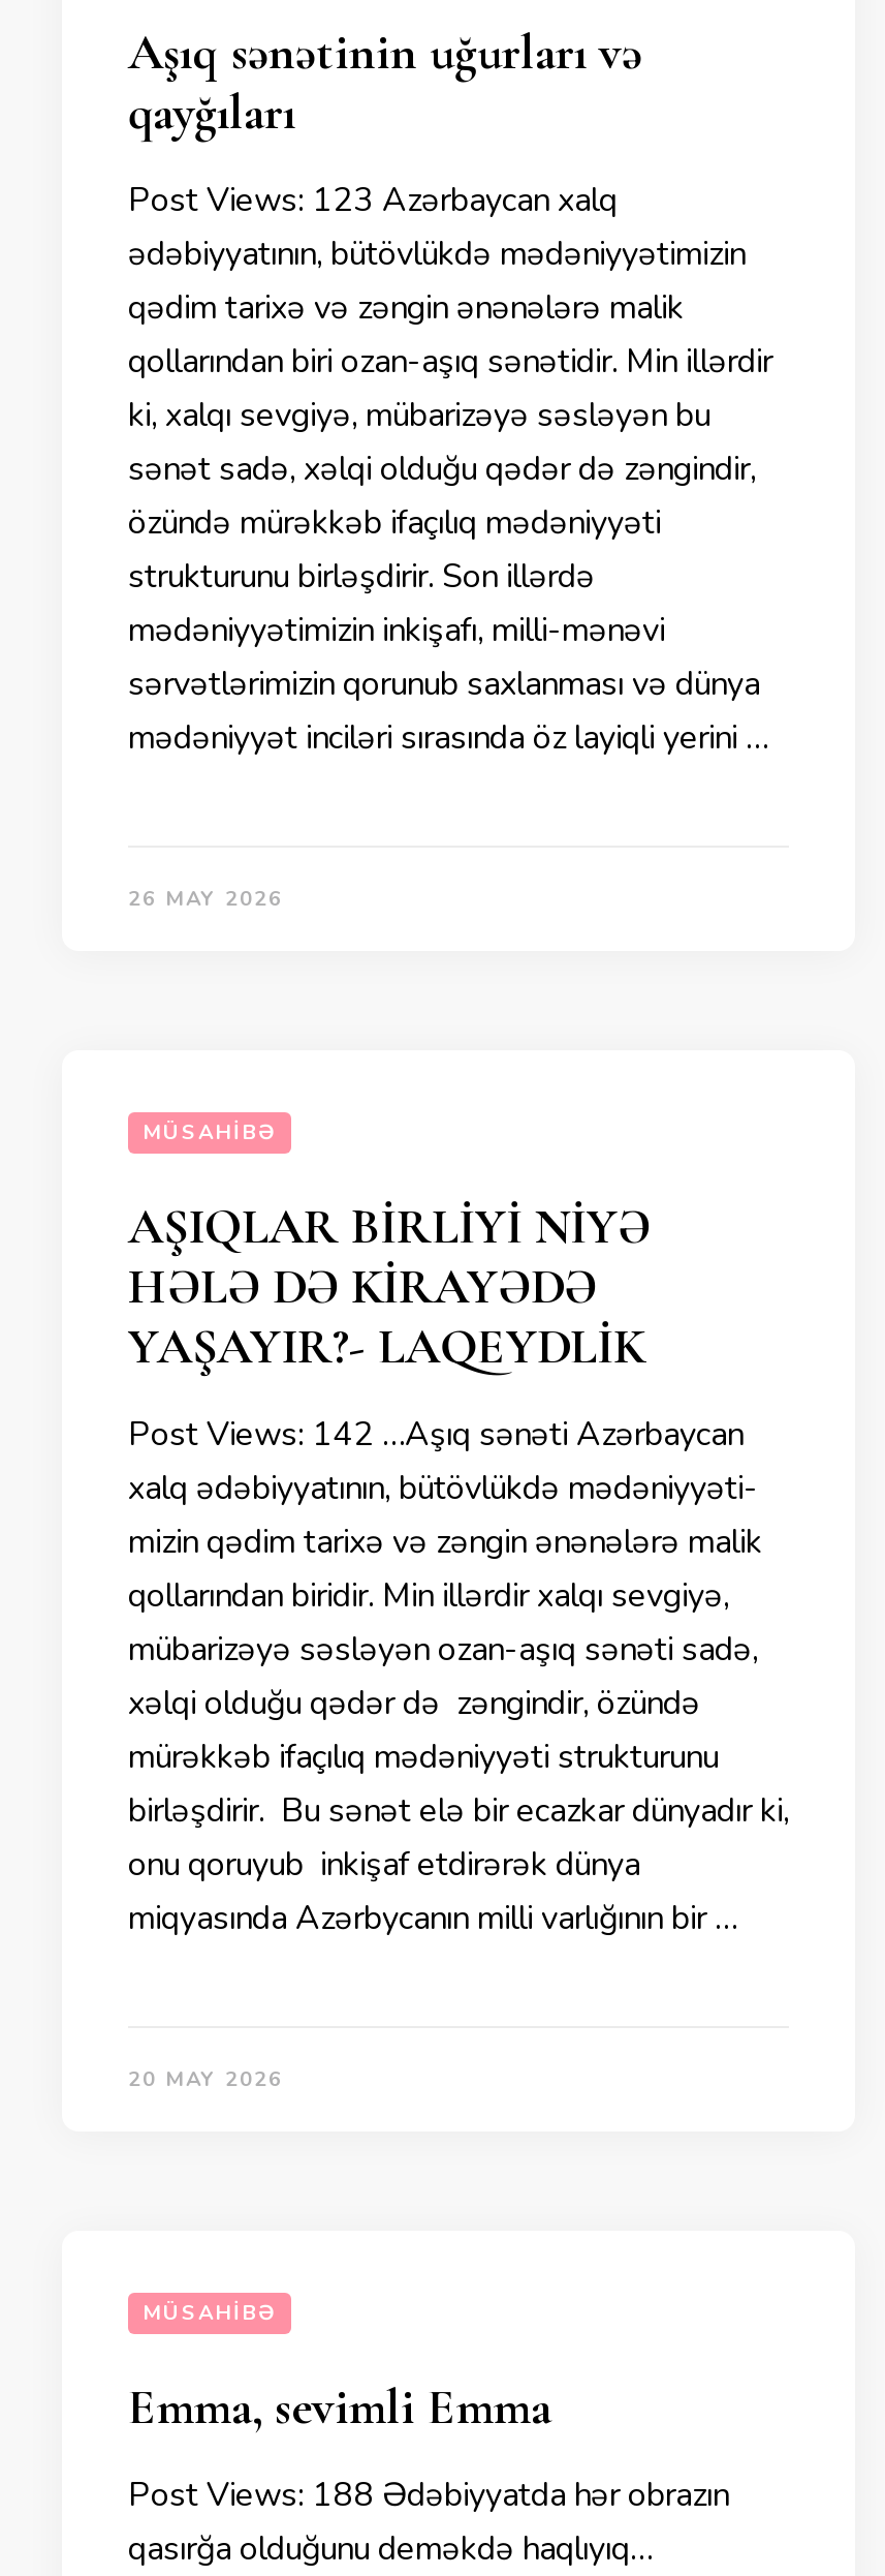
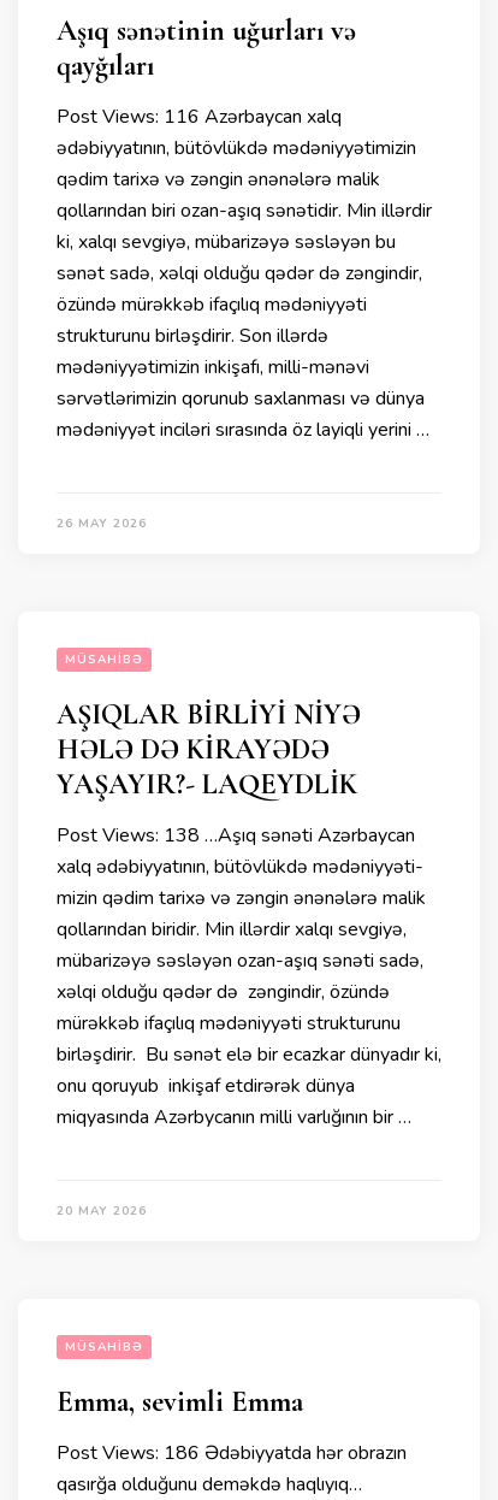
- Post Views: 123 Azərbaycan xalq
+ Post Views: 116 Azərbaycan xalq

- Post Views: 142 …Aşıq sənəti Azərbaycan
+ Post Views: 138 …Aşıq sənəti Azərbaycan

- Post Views: 188 Ədəbiyyatda hər obrazın
+ Post Views: 186 Ədəbiyyatda hər obrazın
